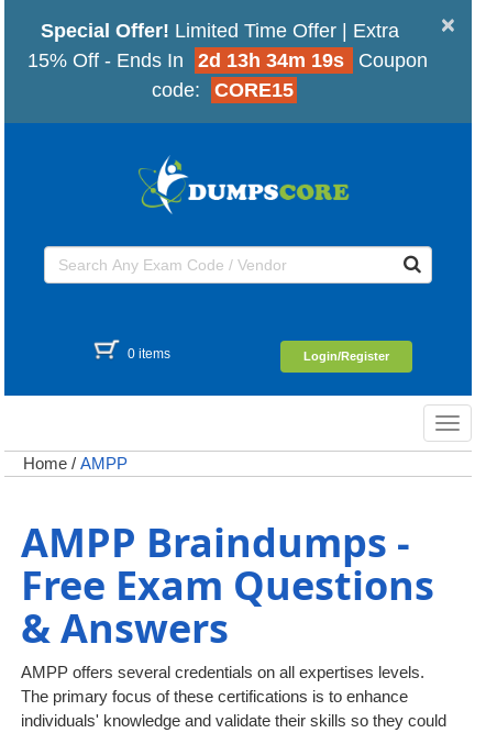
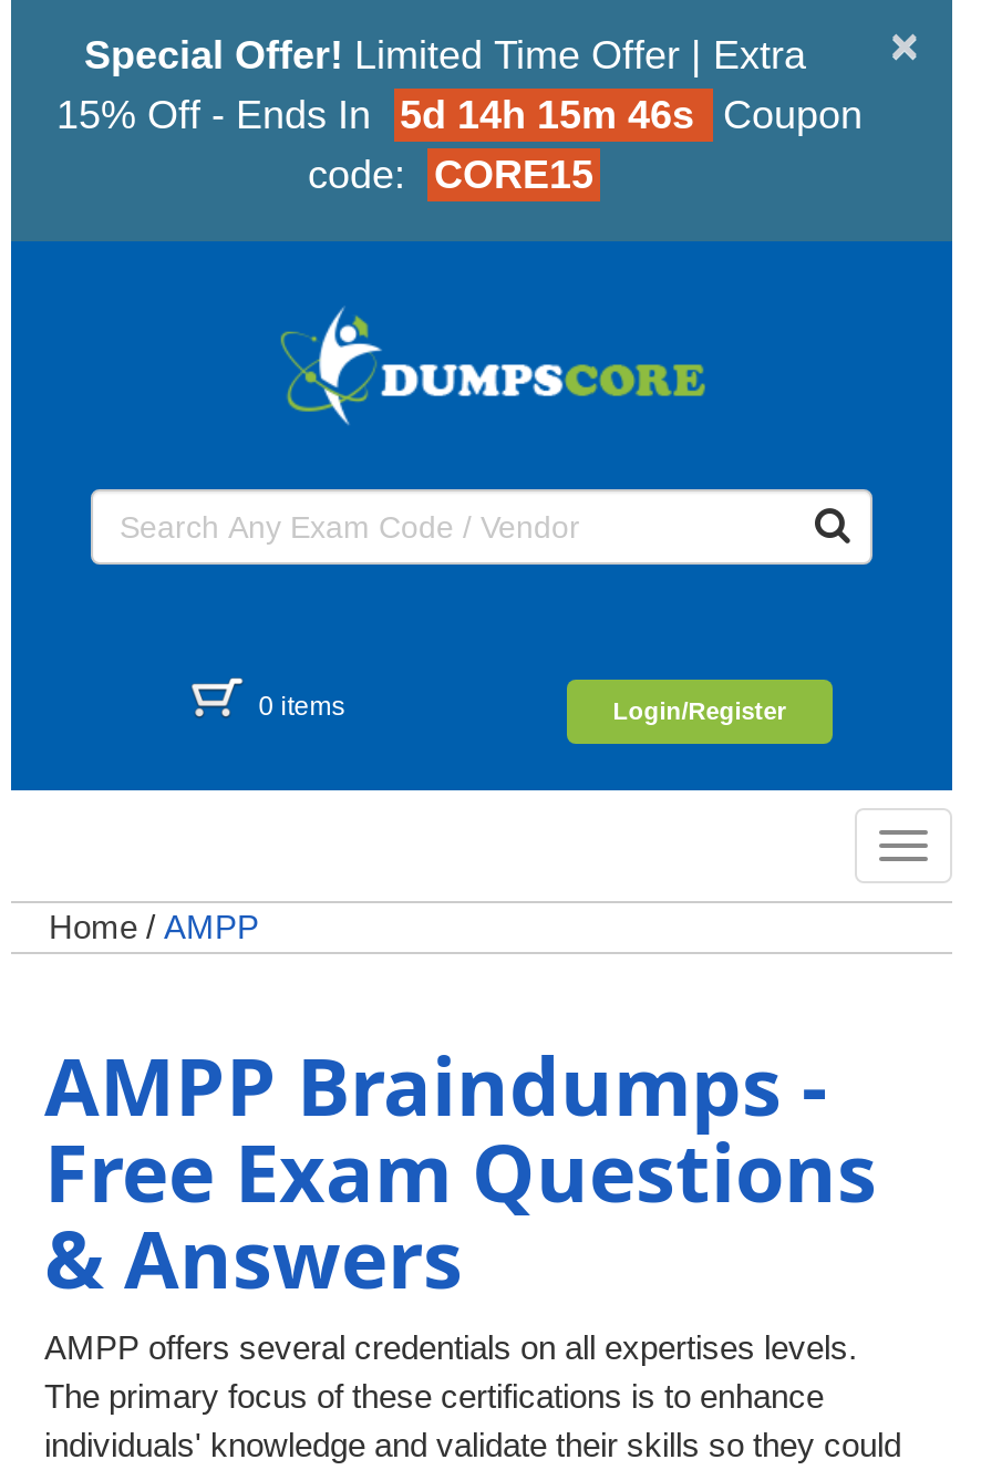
- 15% Off - Ends In 2d 13h 34m 19s Coupon
+ 15% Off - Ends In 5d 14h 15m 46s Coupon
